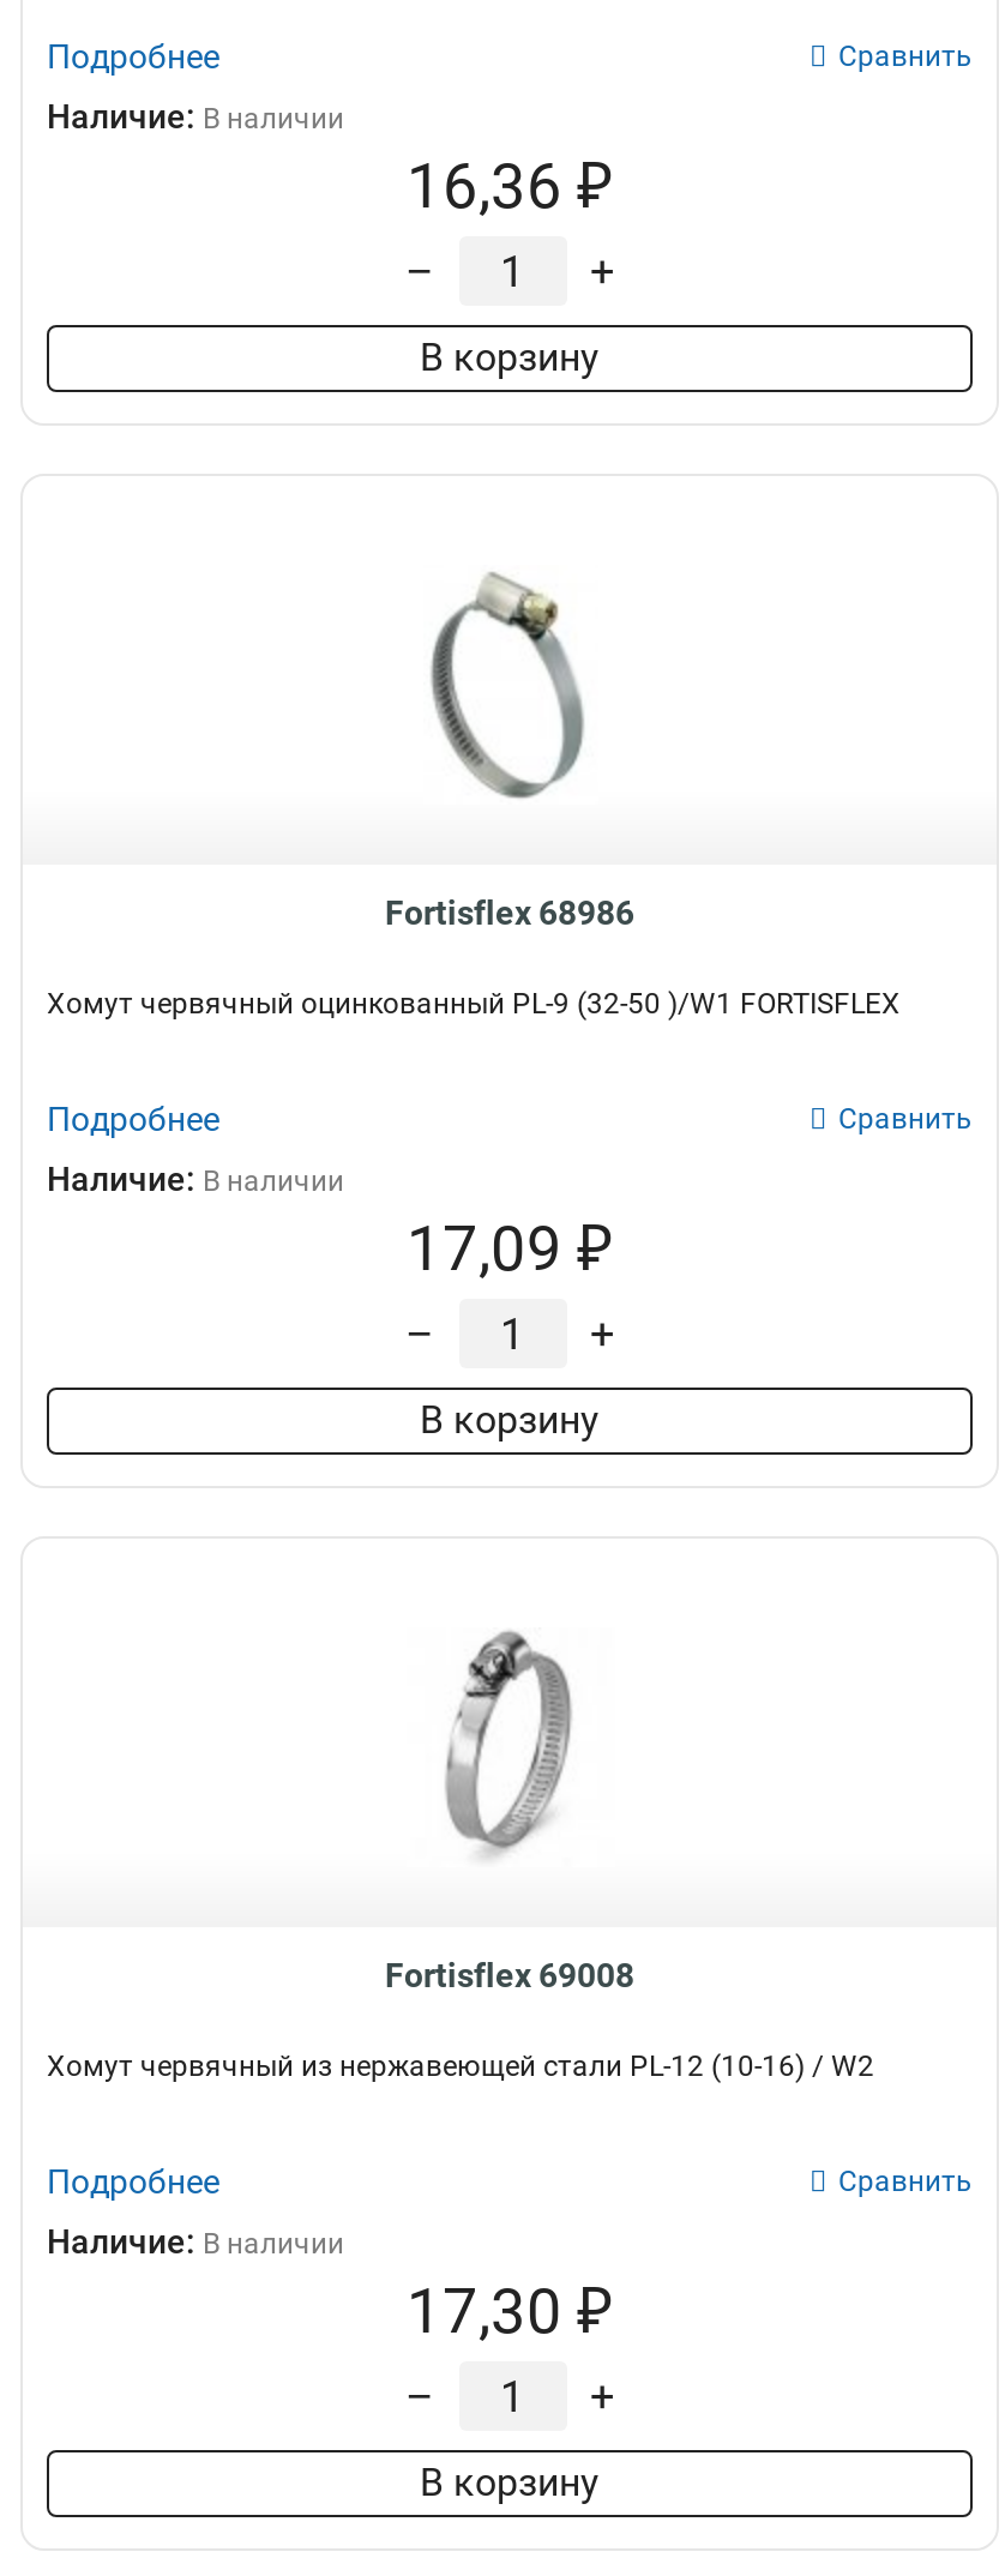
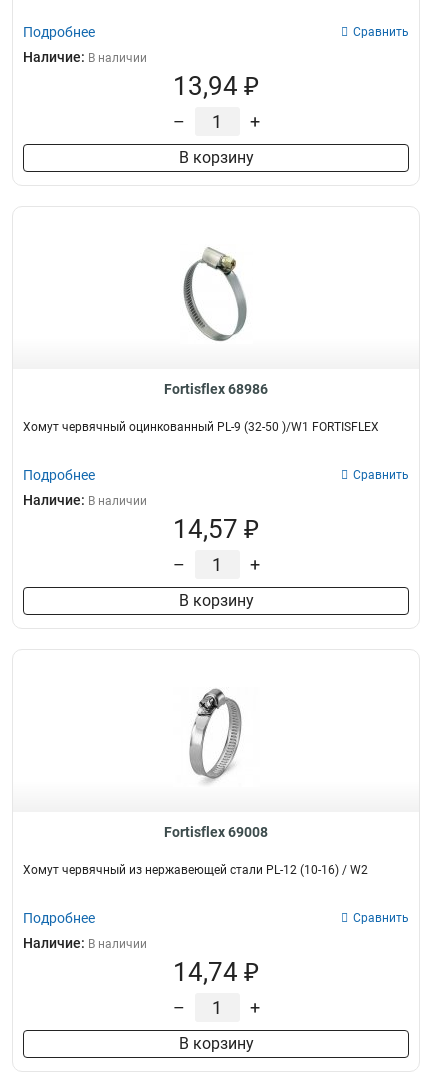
- 16,36 ₽
+ 13,94 ₽

- 17,09 ₽
+ 14,57 ₽

- 17,30 ₽
+ 14,74 ₽
